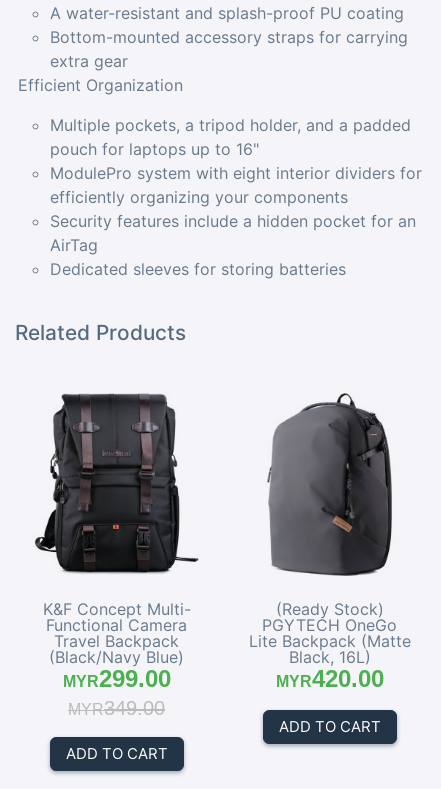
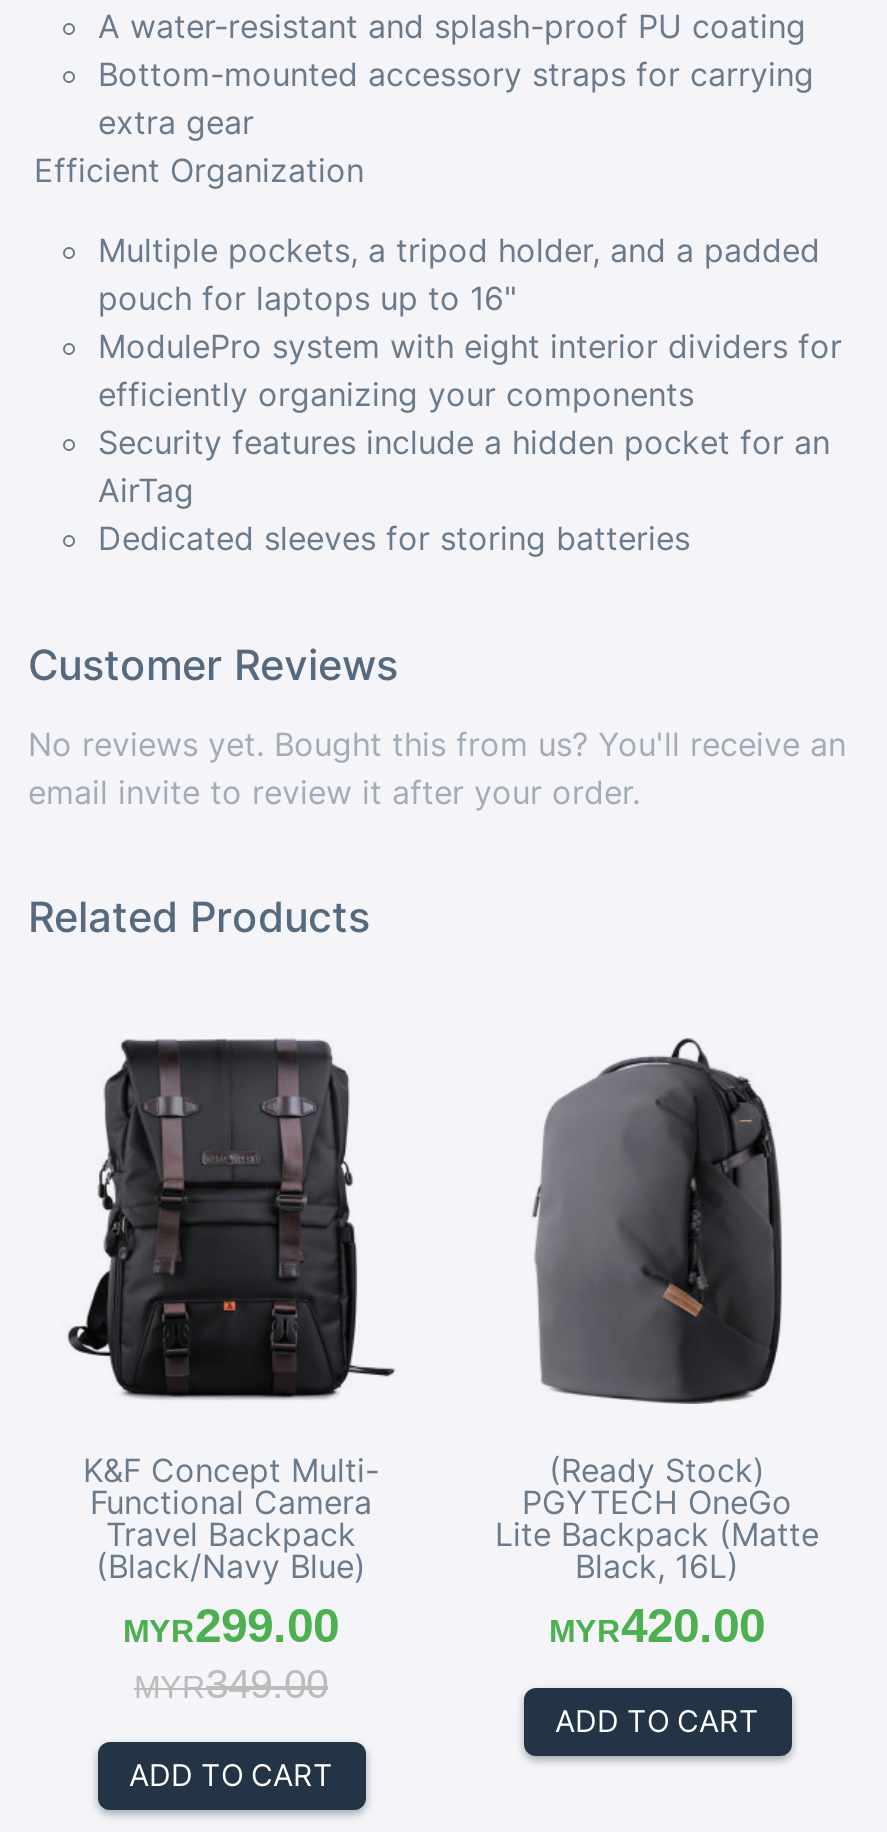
+ Customer Reviews
+ No reviews yet. Bought this from us? You'll receive an
+ email invite to review it after your order.
